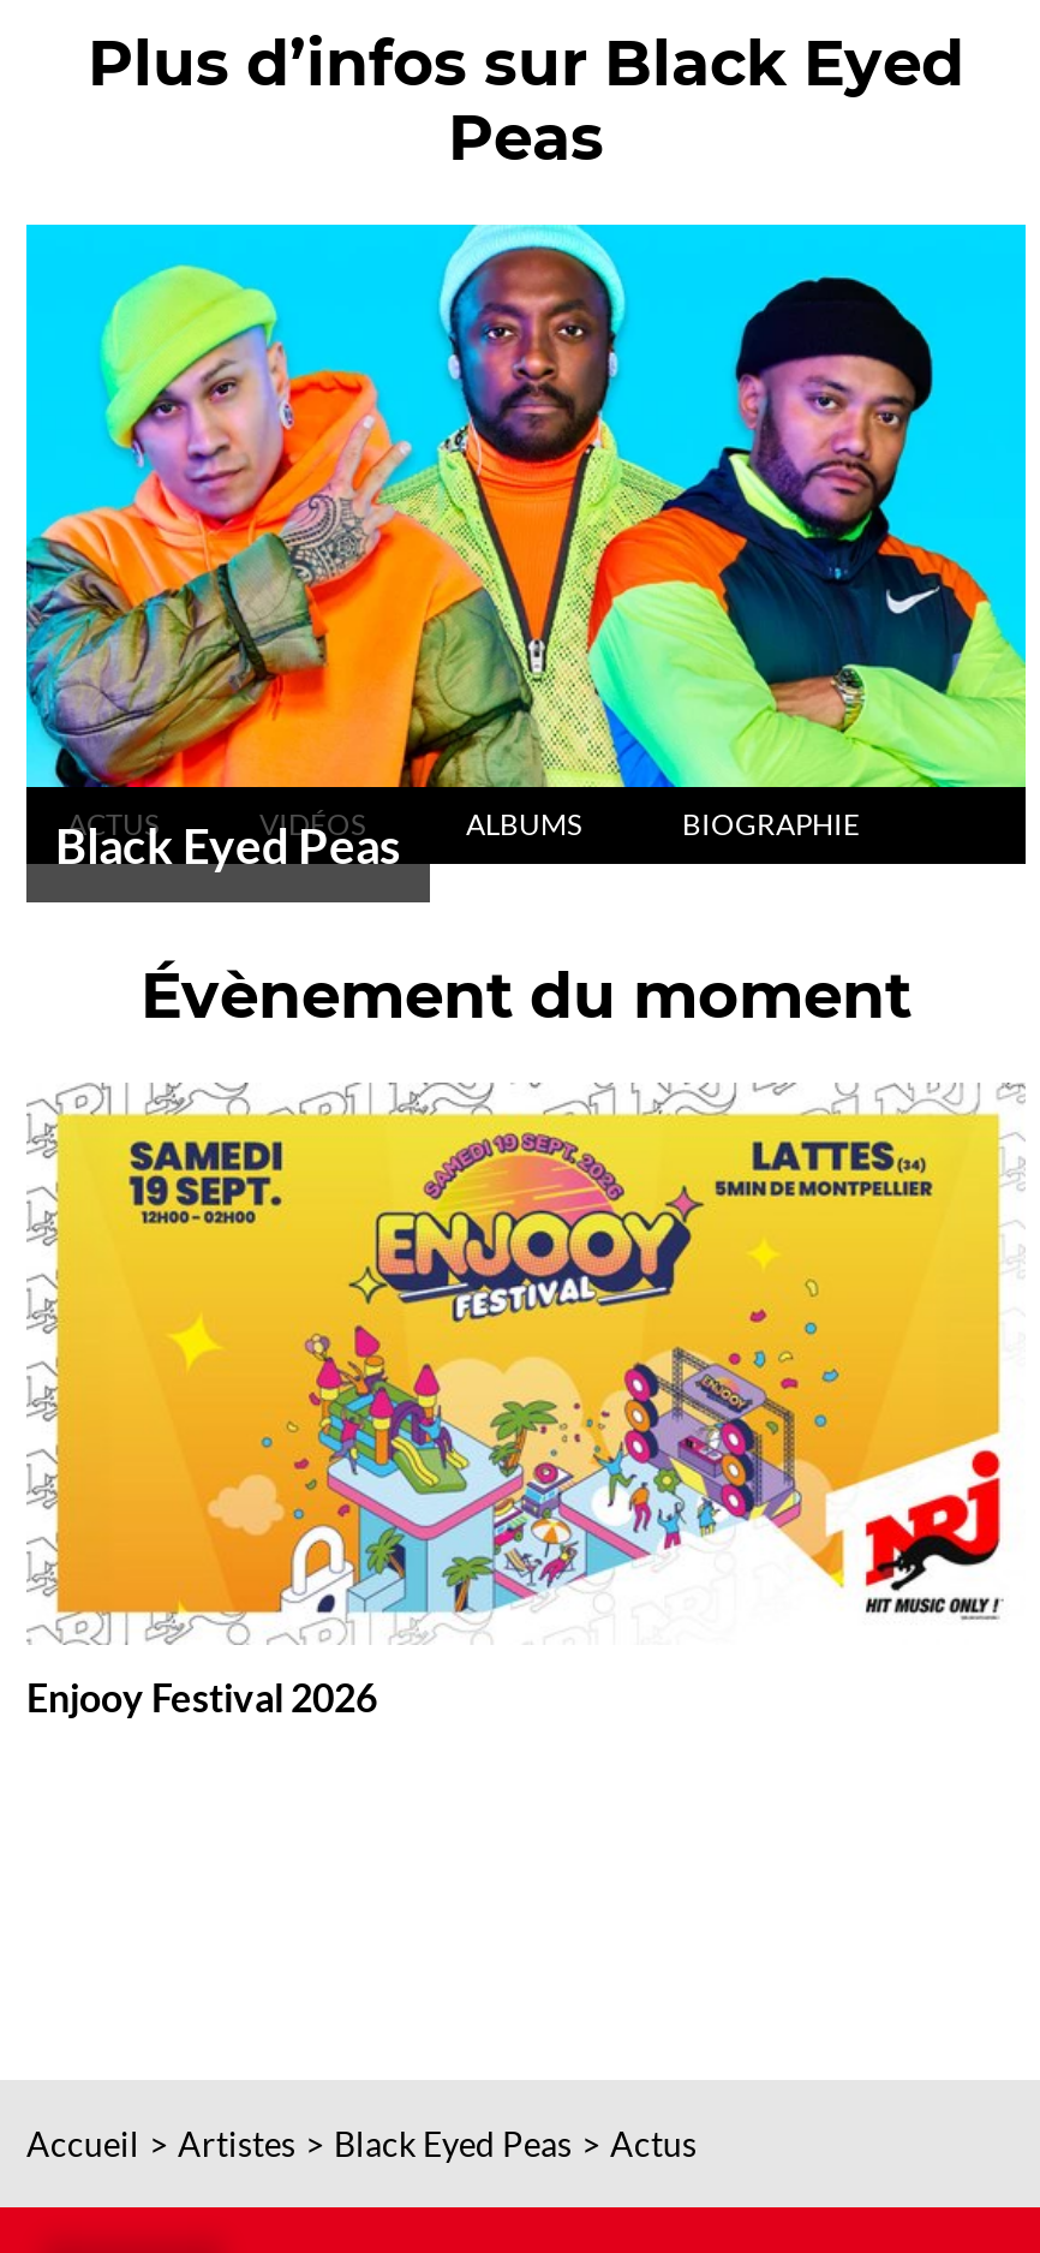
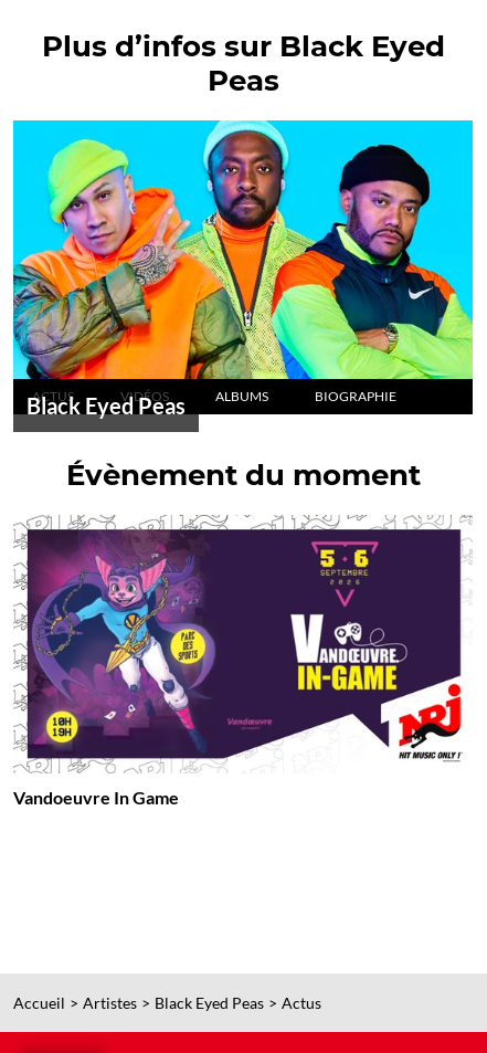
- [image]
- Enjooy Festival 2026
+ [image]
+ Vandoeuvre In Game
